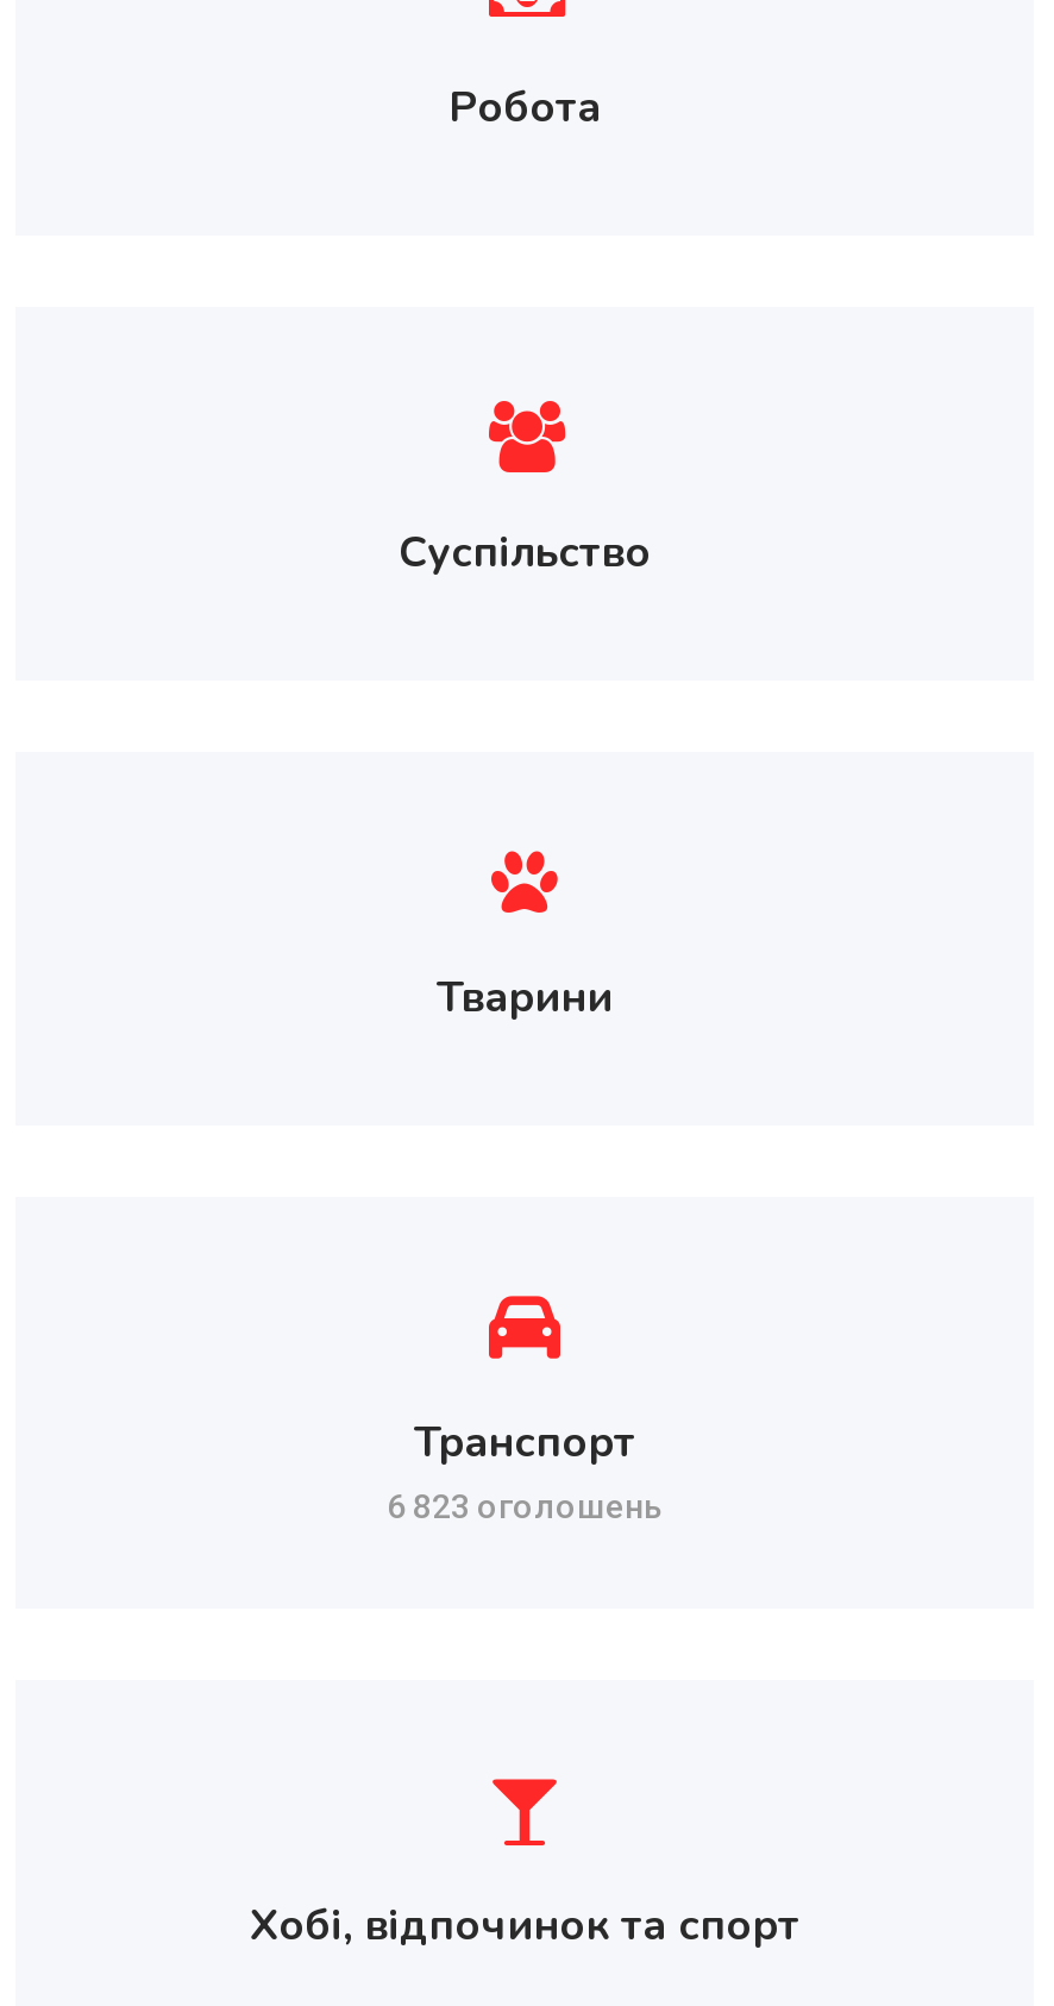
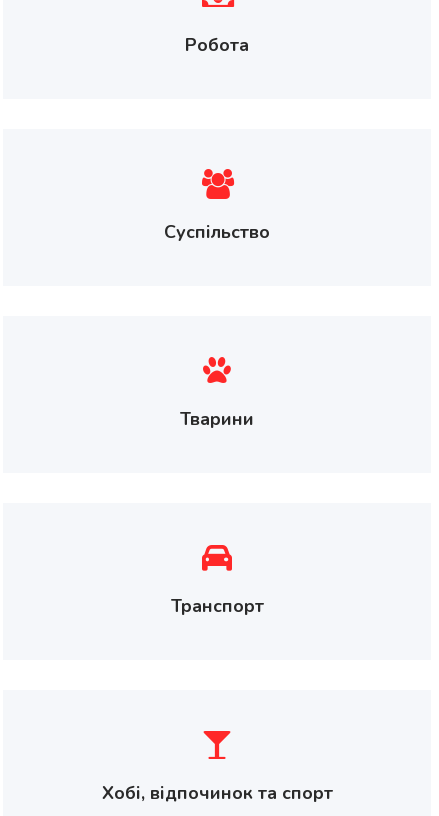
- 6 823 оголошень
